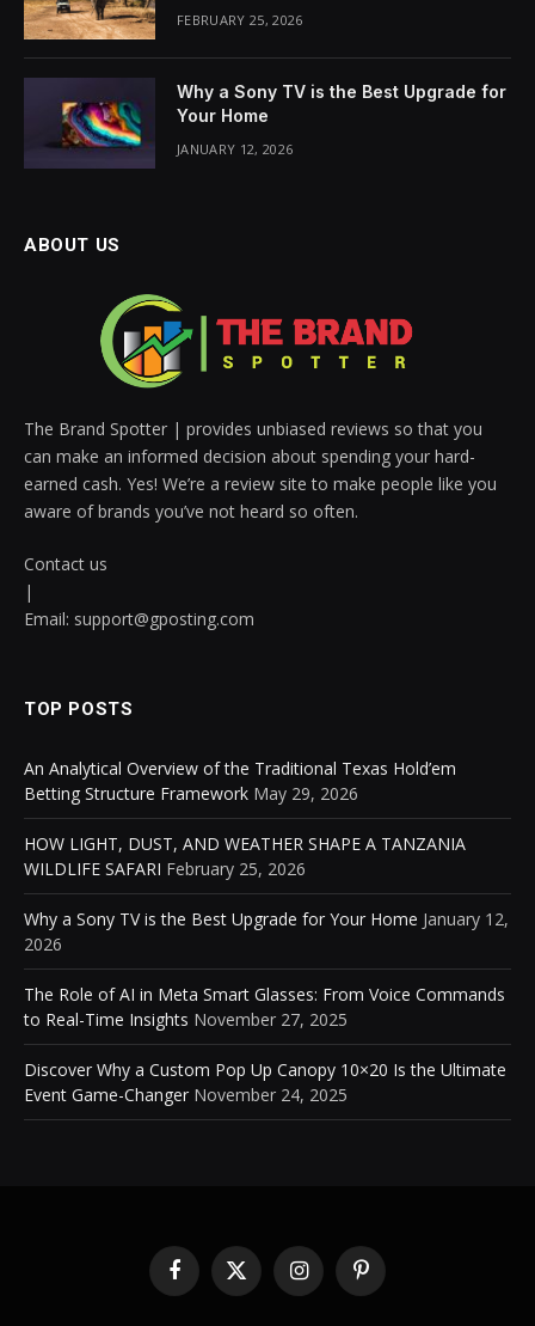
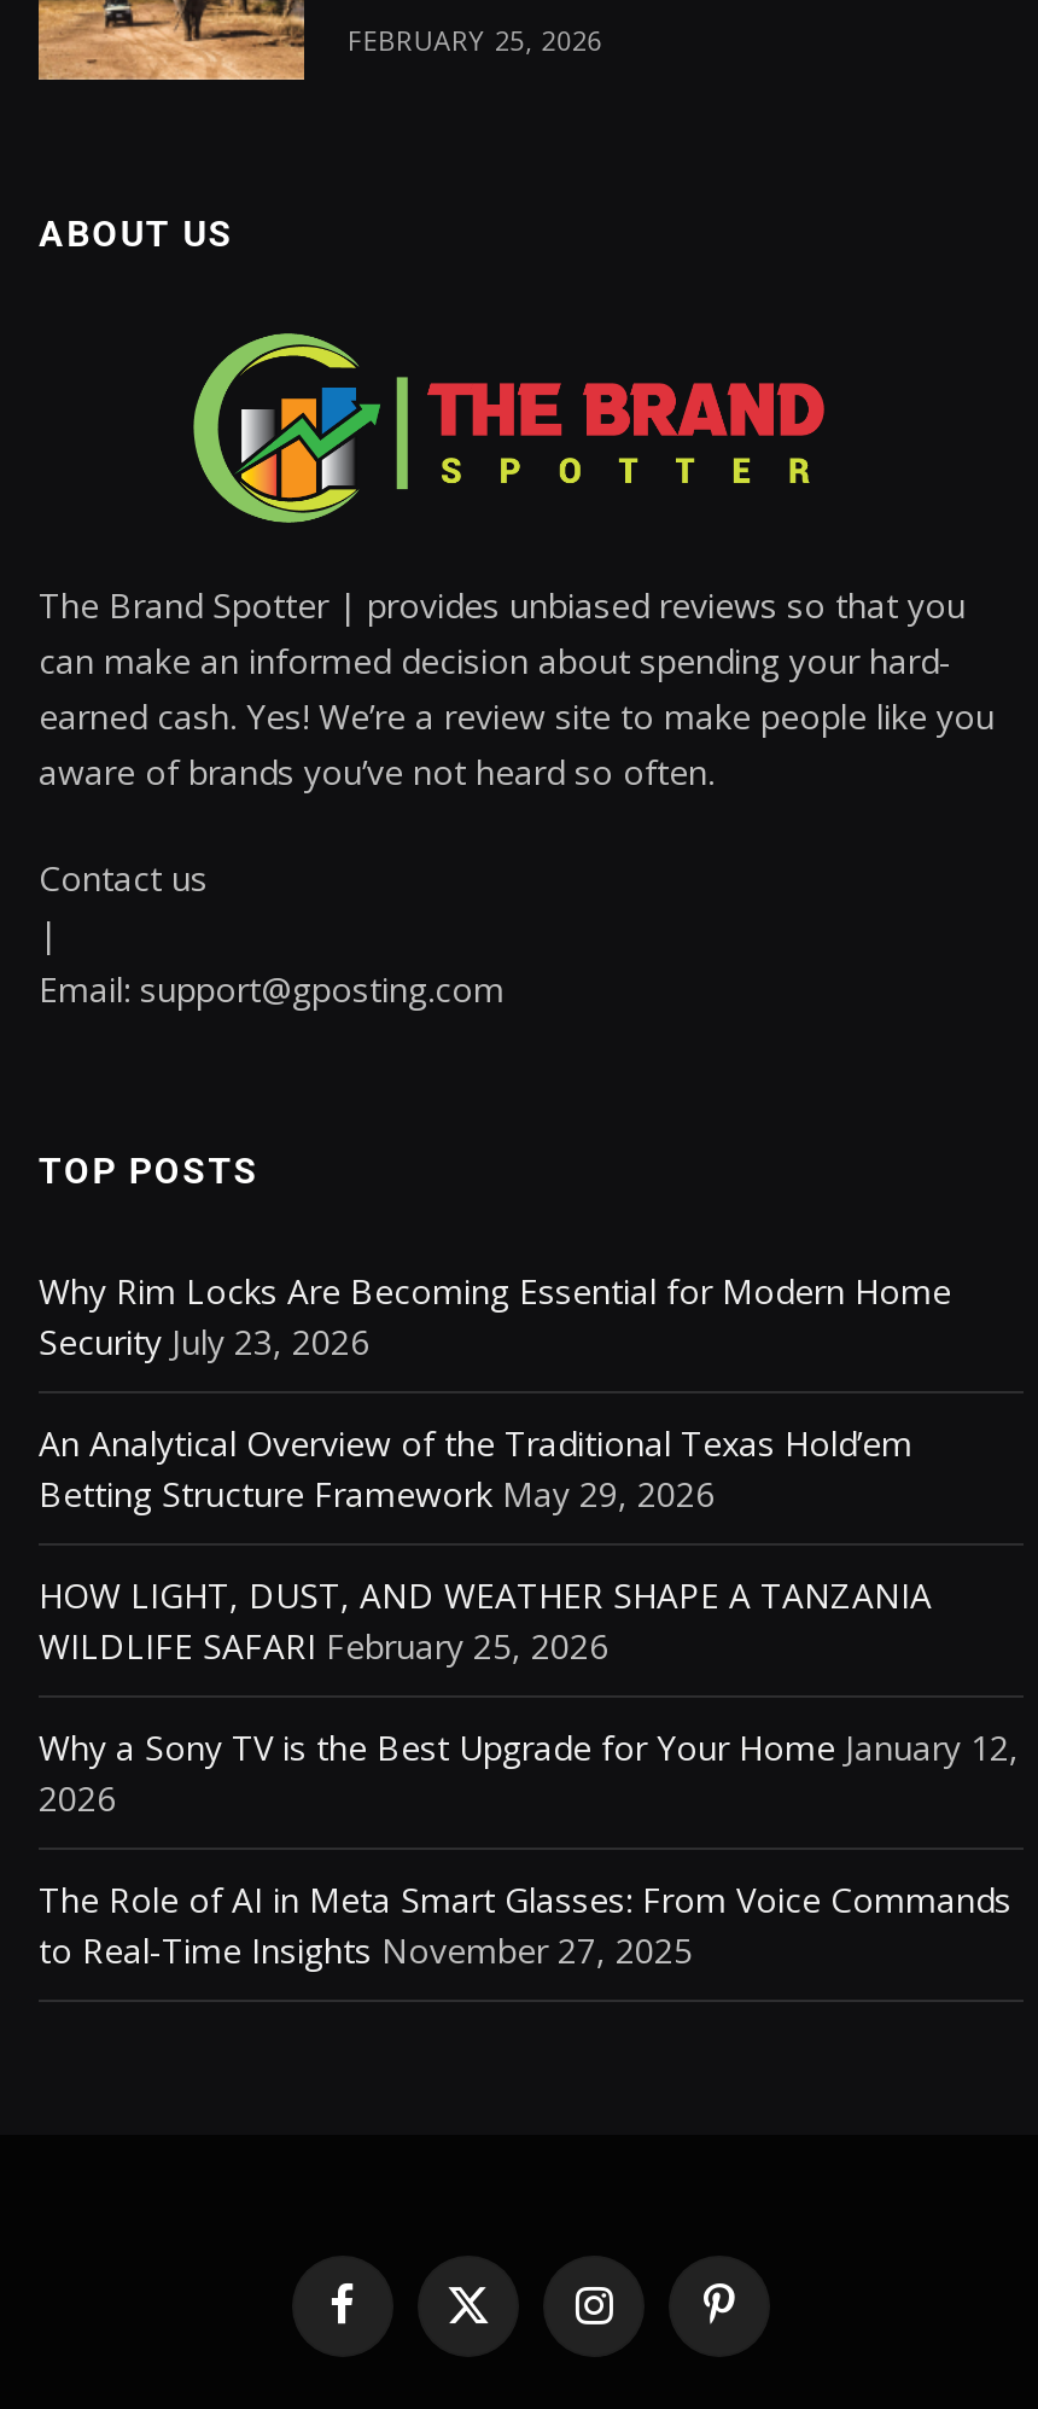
- [image]
- Why a Sony TV is the Best Upgrade for
- Your Home
- JANUARY 12, 2026

+ Why Rim Locks Are Becoming Essential for Modern Home
+ Security July 23, 2026

- Discover Why a Custom Pop Up Canopy 10×20 Is the Ultimate
- Event Game-Changer November 24, 2025
